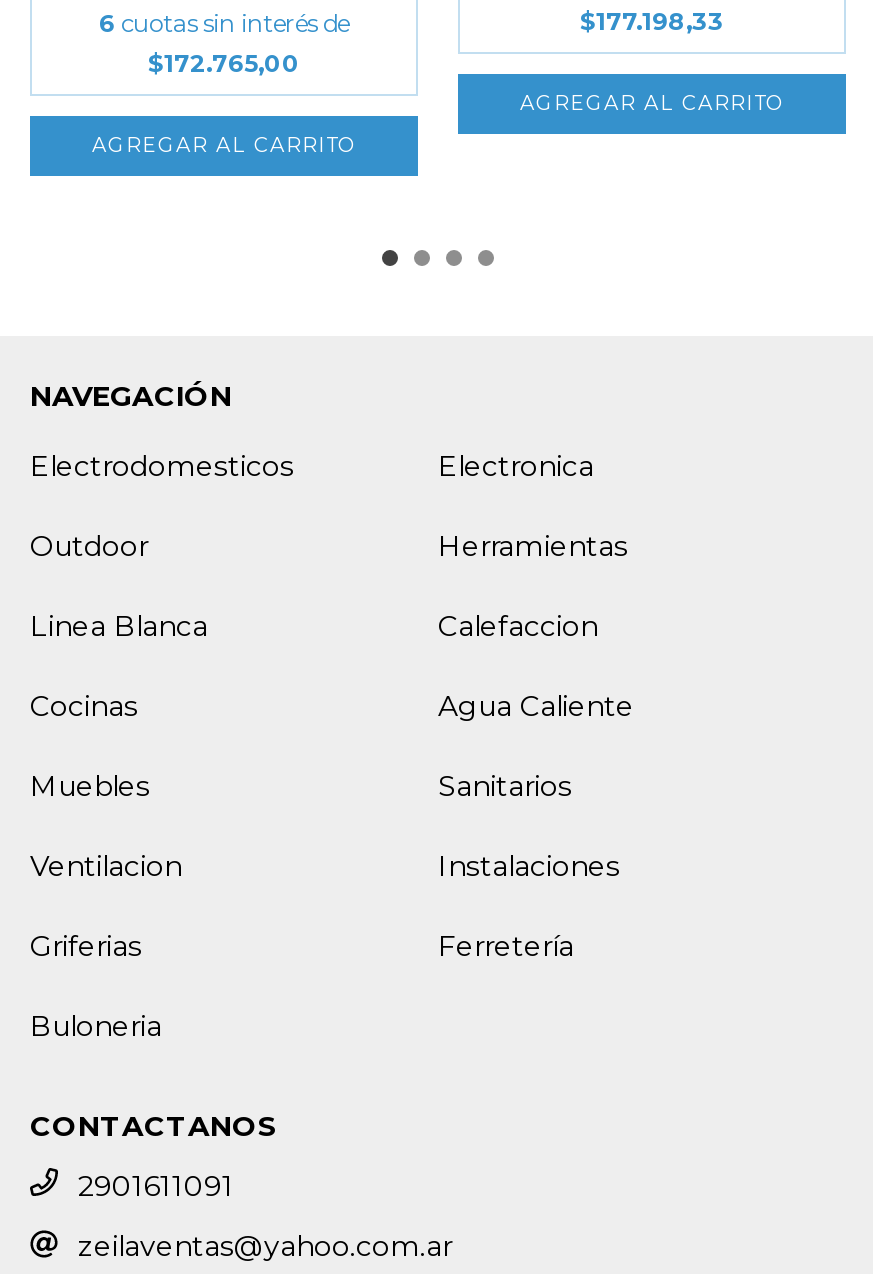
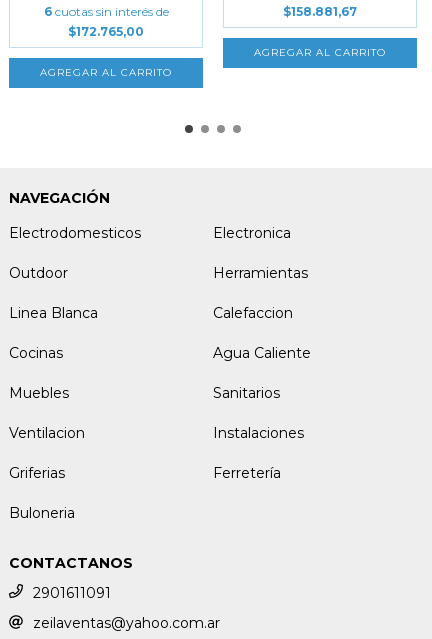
- $177.198,33
+ $158.881,67
